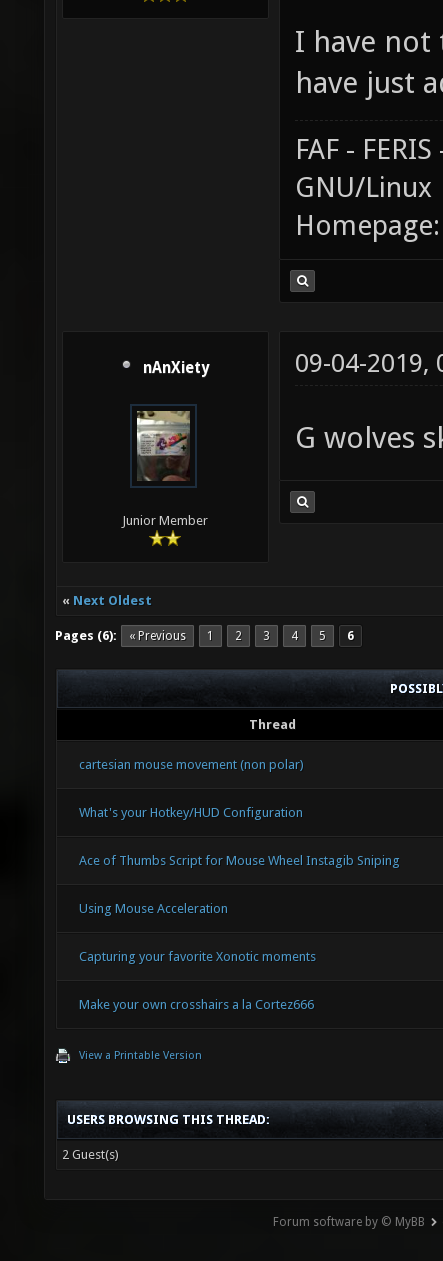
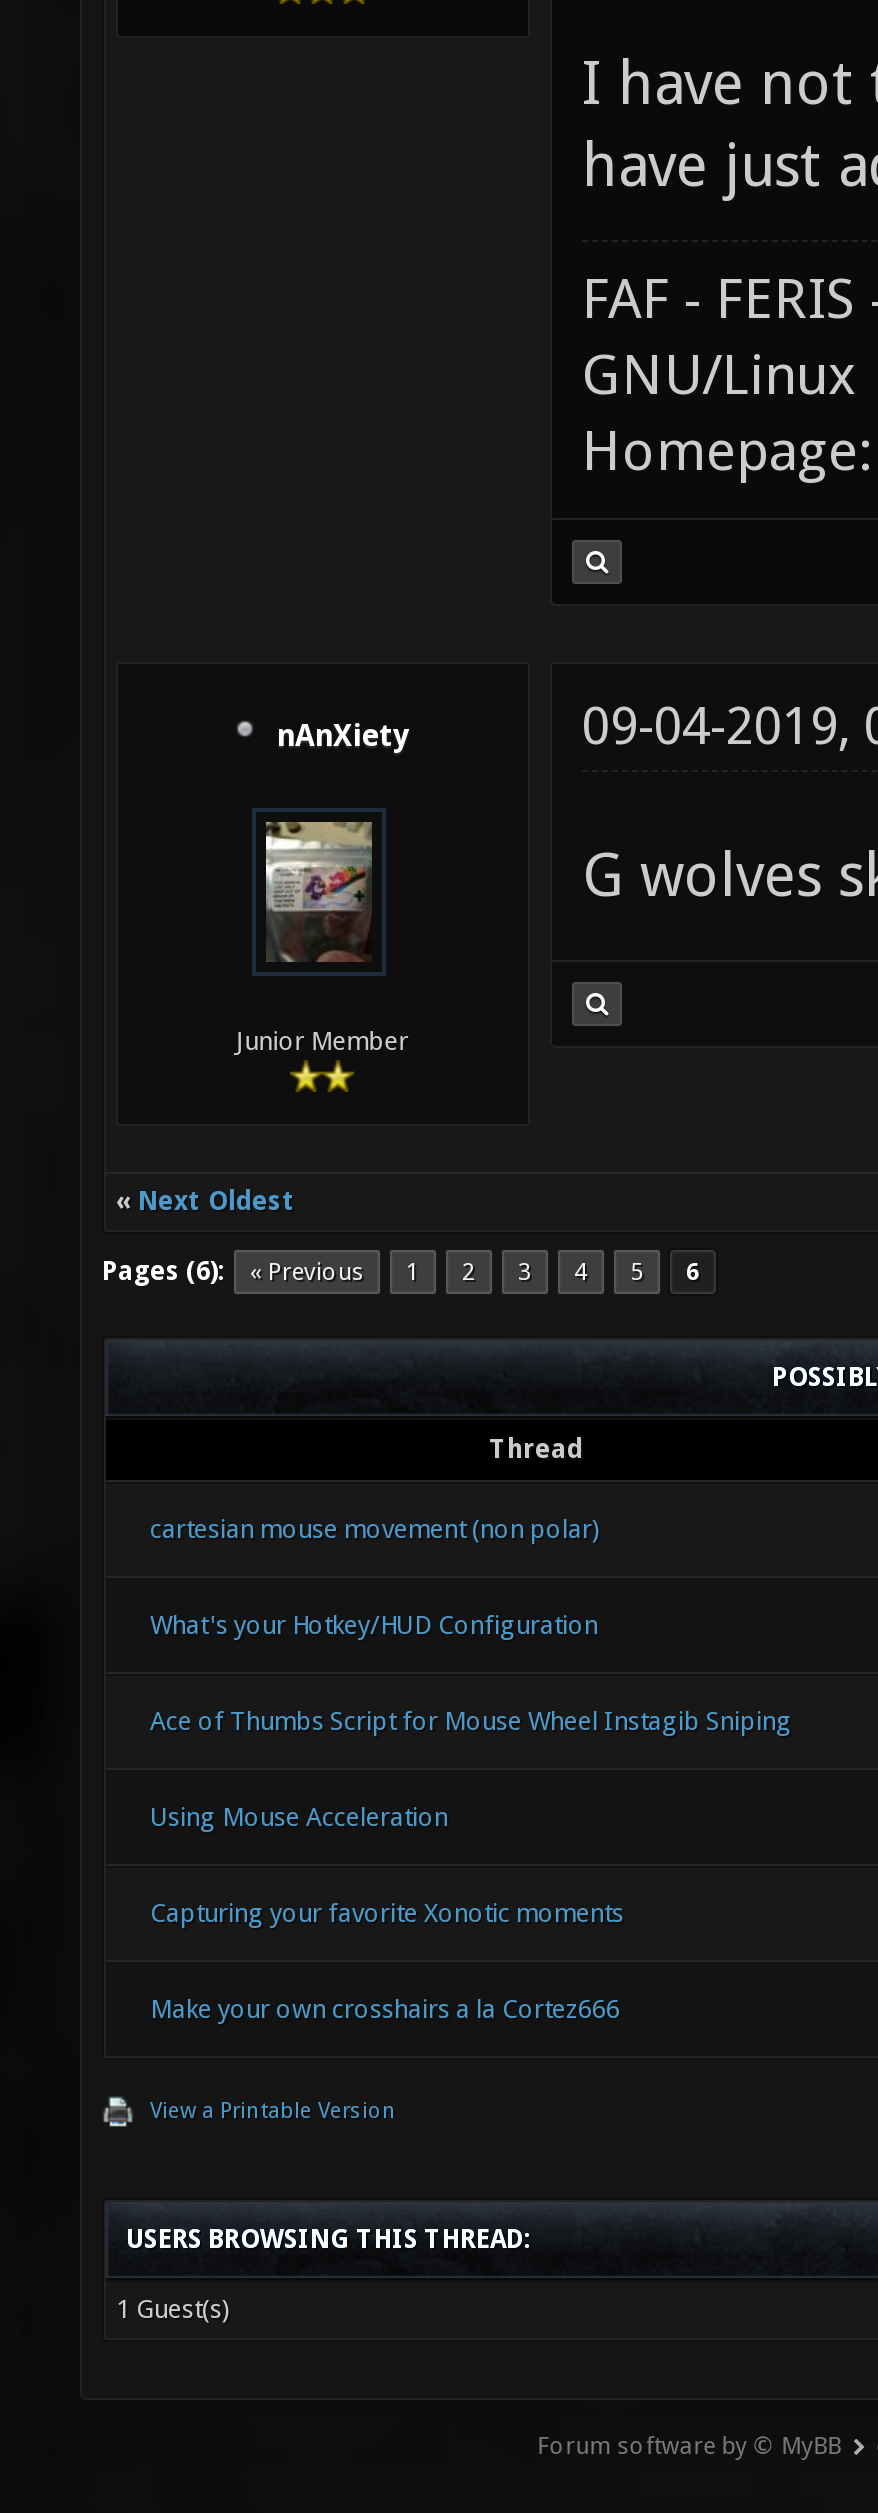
- 2 Guest(s)
+ 1 Guest(s)
